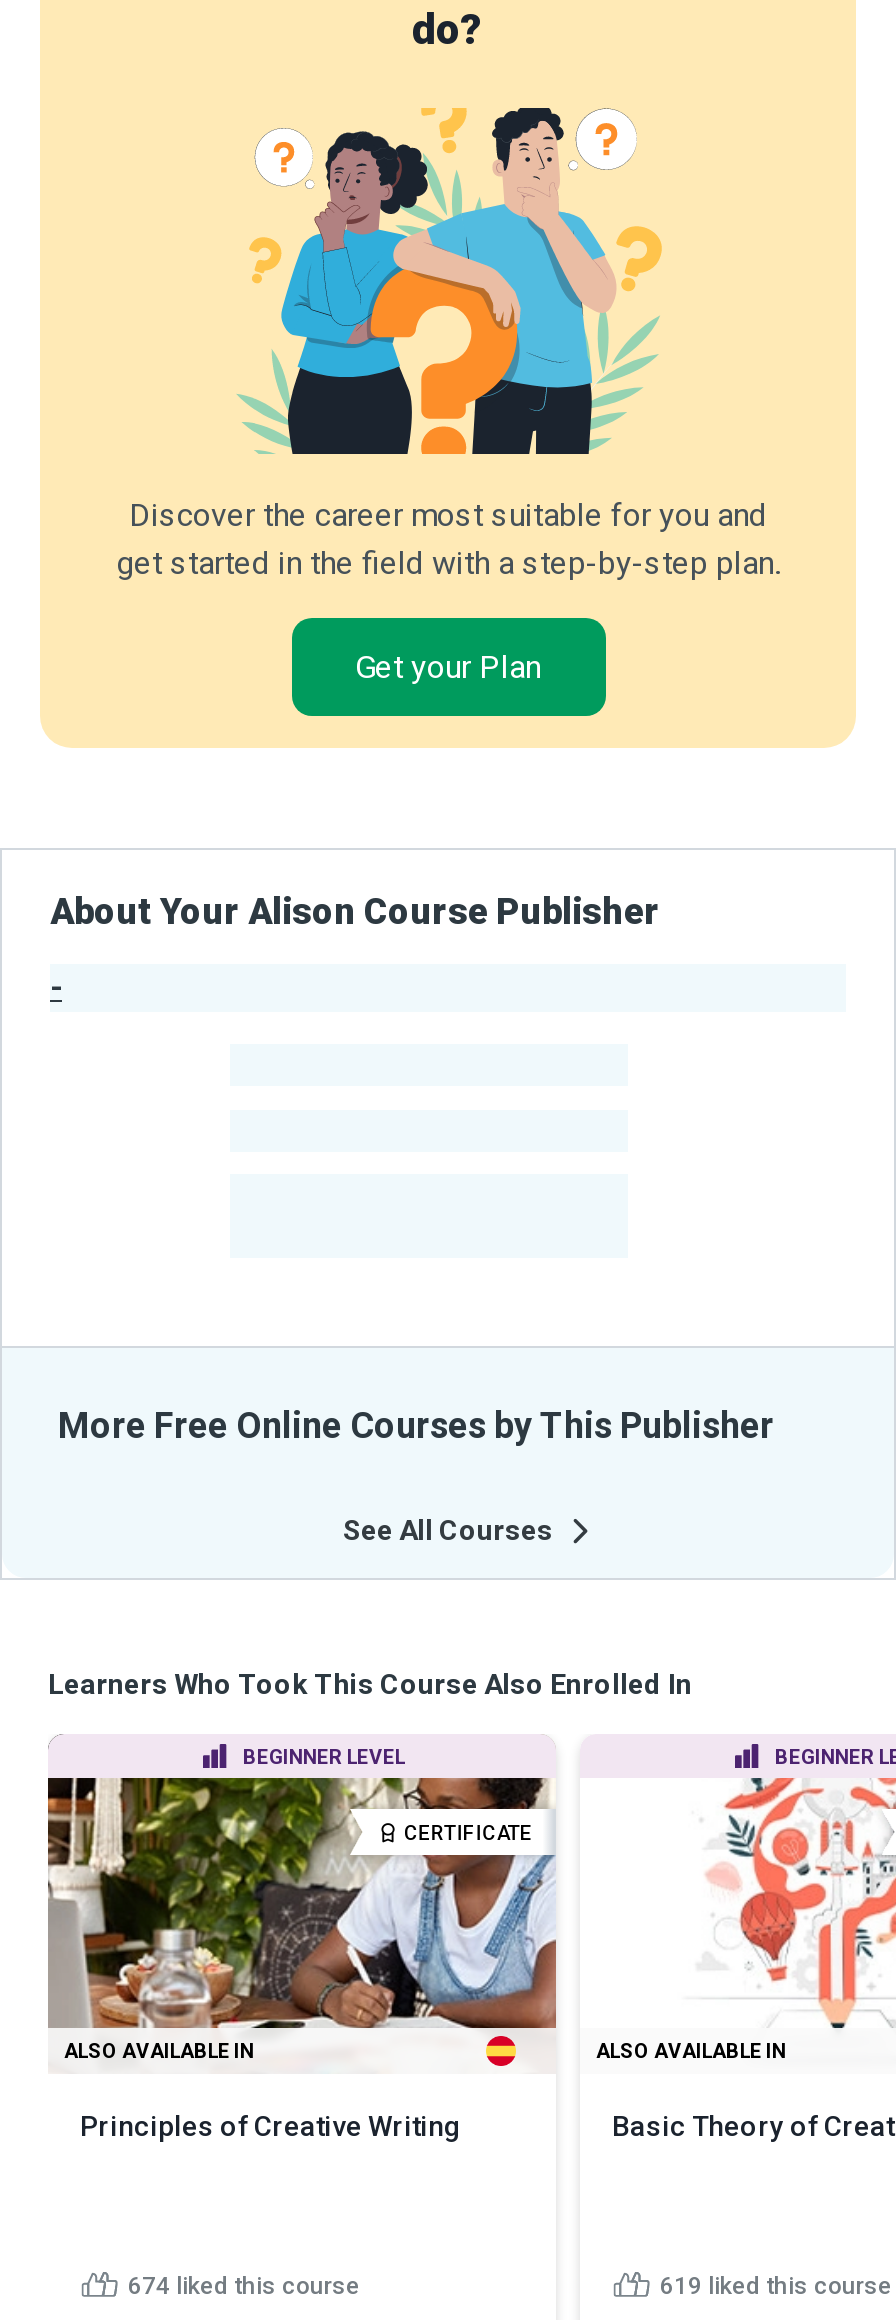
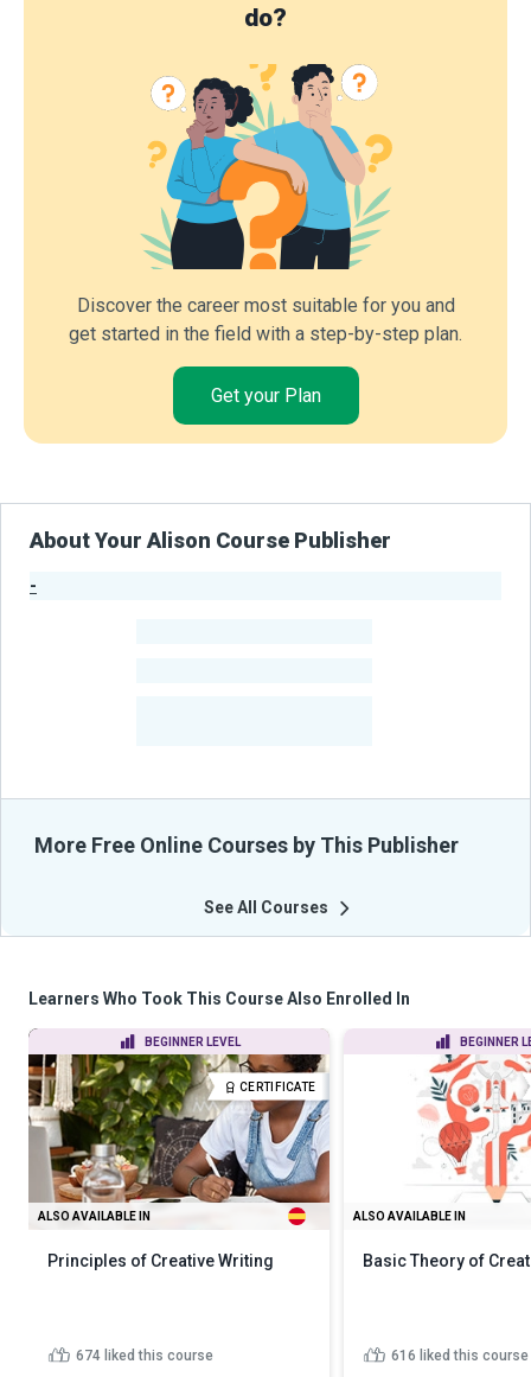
- 619 liked this course
+ 616 liked this course
